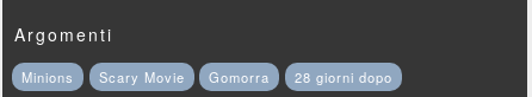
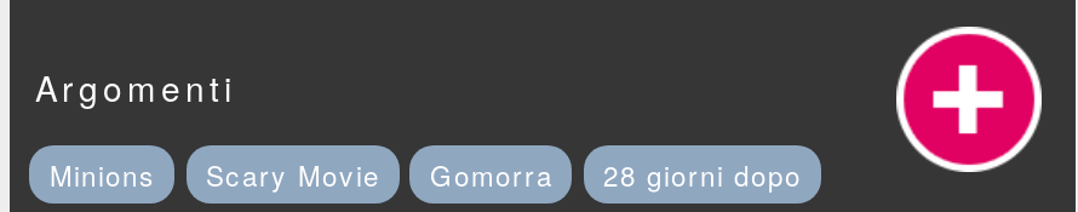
+ [image]
